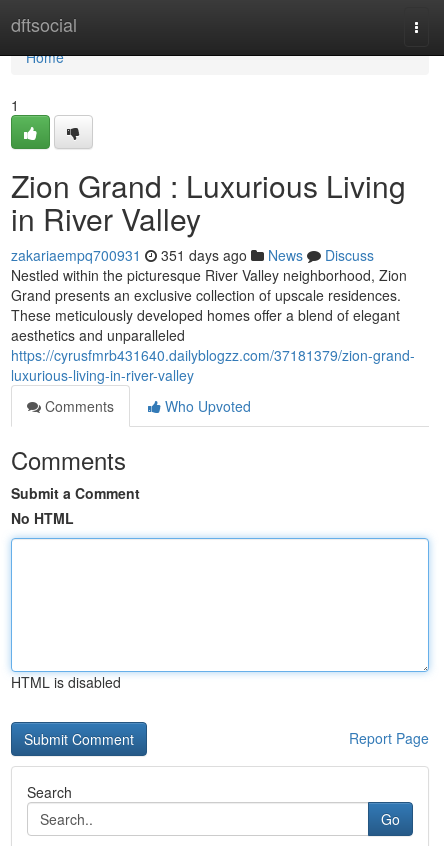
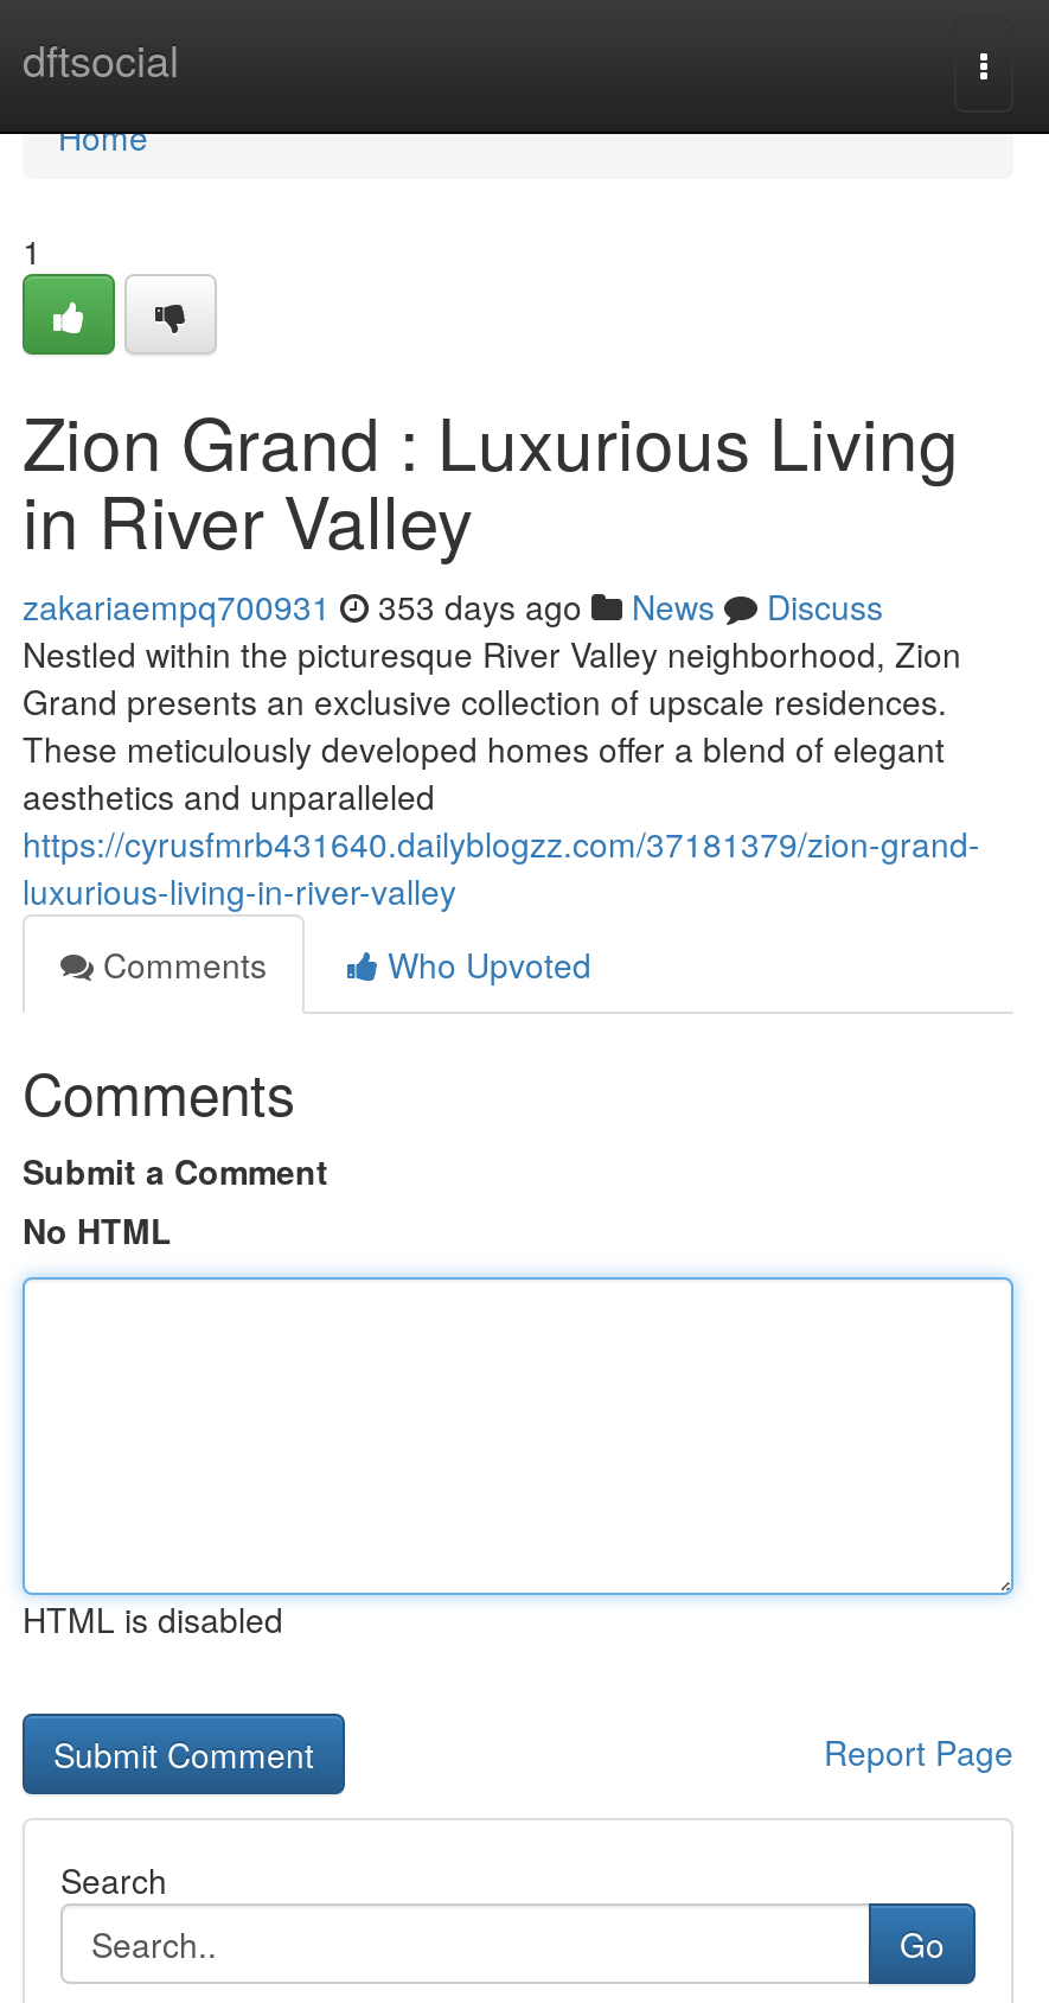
- zakariaempq700931 351 days ago News Discuss
+ zakariaempq700931 353 days ago News Discuss
